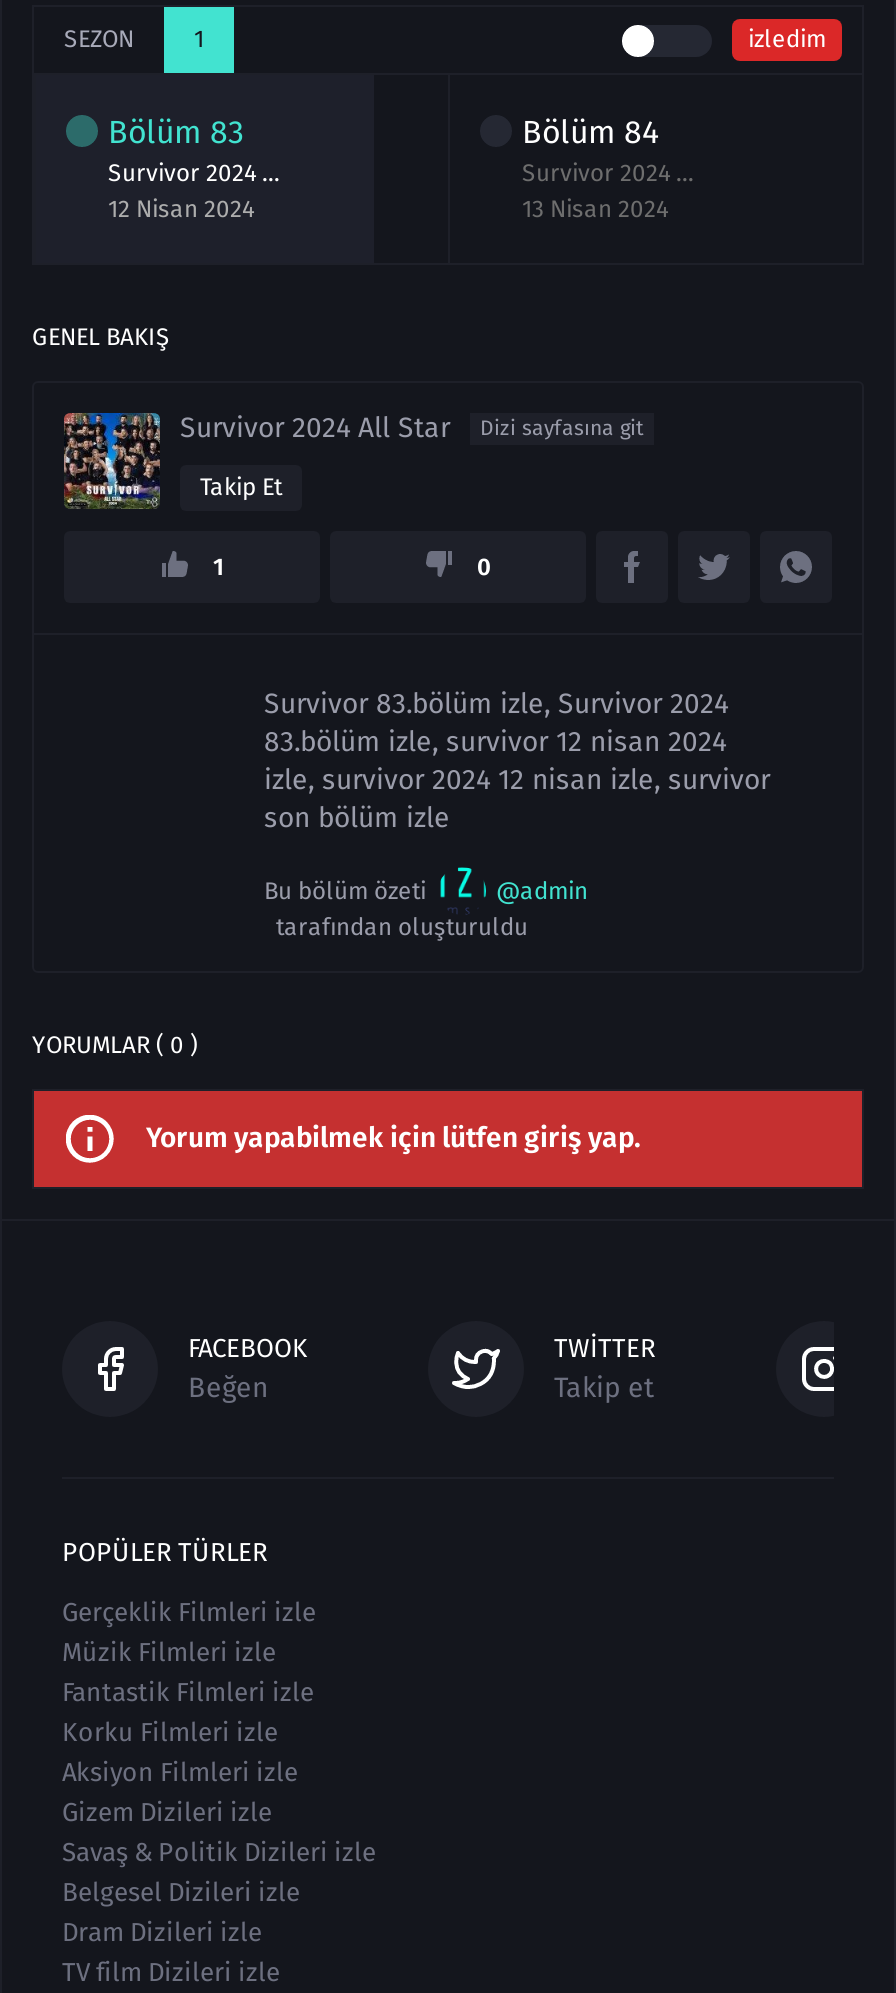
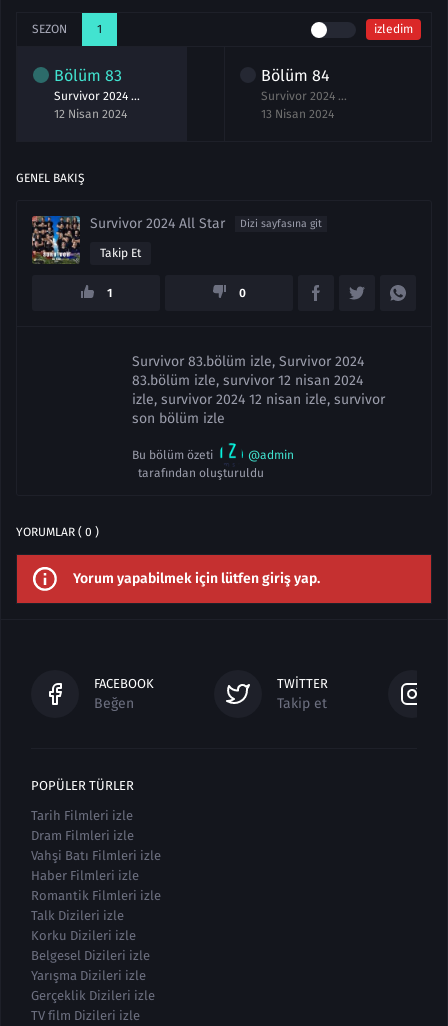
- Gerçeklik Filmleri izle
- Müzik Filmleri izle
- Fantastik Filmleri izle
- Korku Filmleri izle
- Aksiyon Filmleri izle
- Gizem Dizileri izle
- Savaş & Politik Dizileri izle
+ Tarih Filmleri izle
+ Dram Filmleri izle
+ Vahşi Batı Filmleri izle
+ Haber Filmleri izle
+ Romantik Filmleri izle
+ Talk Dizileri izle
+ Korku Dizileri izle

- Dram Dizileri izle
+ Yarışma Dizileri izle
+ Gerçeklik Dizileri izle
